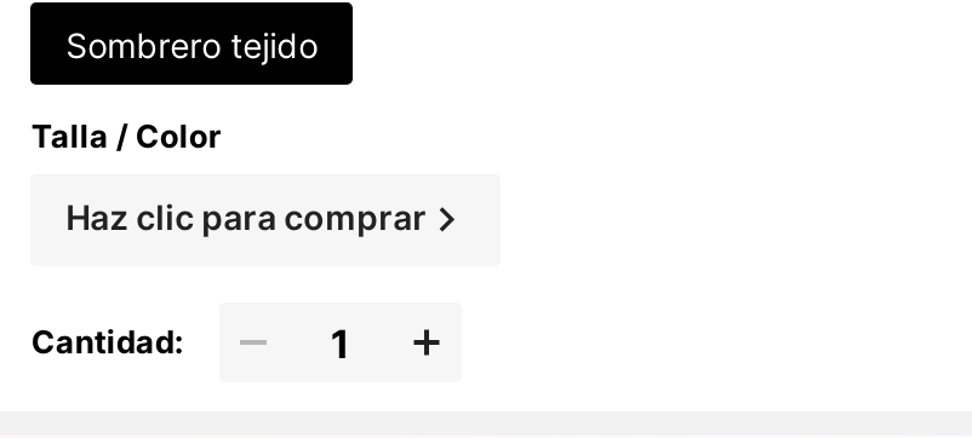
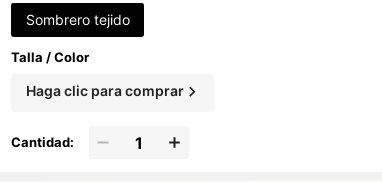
- Haz clic para comprar
+ Haga clic para comprar
